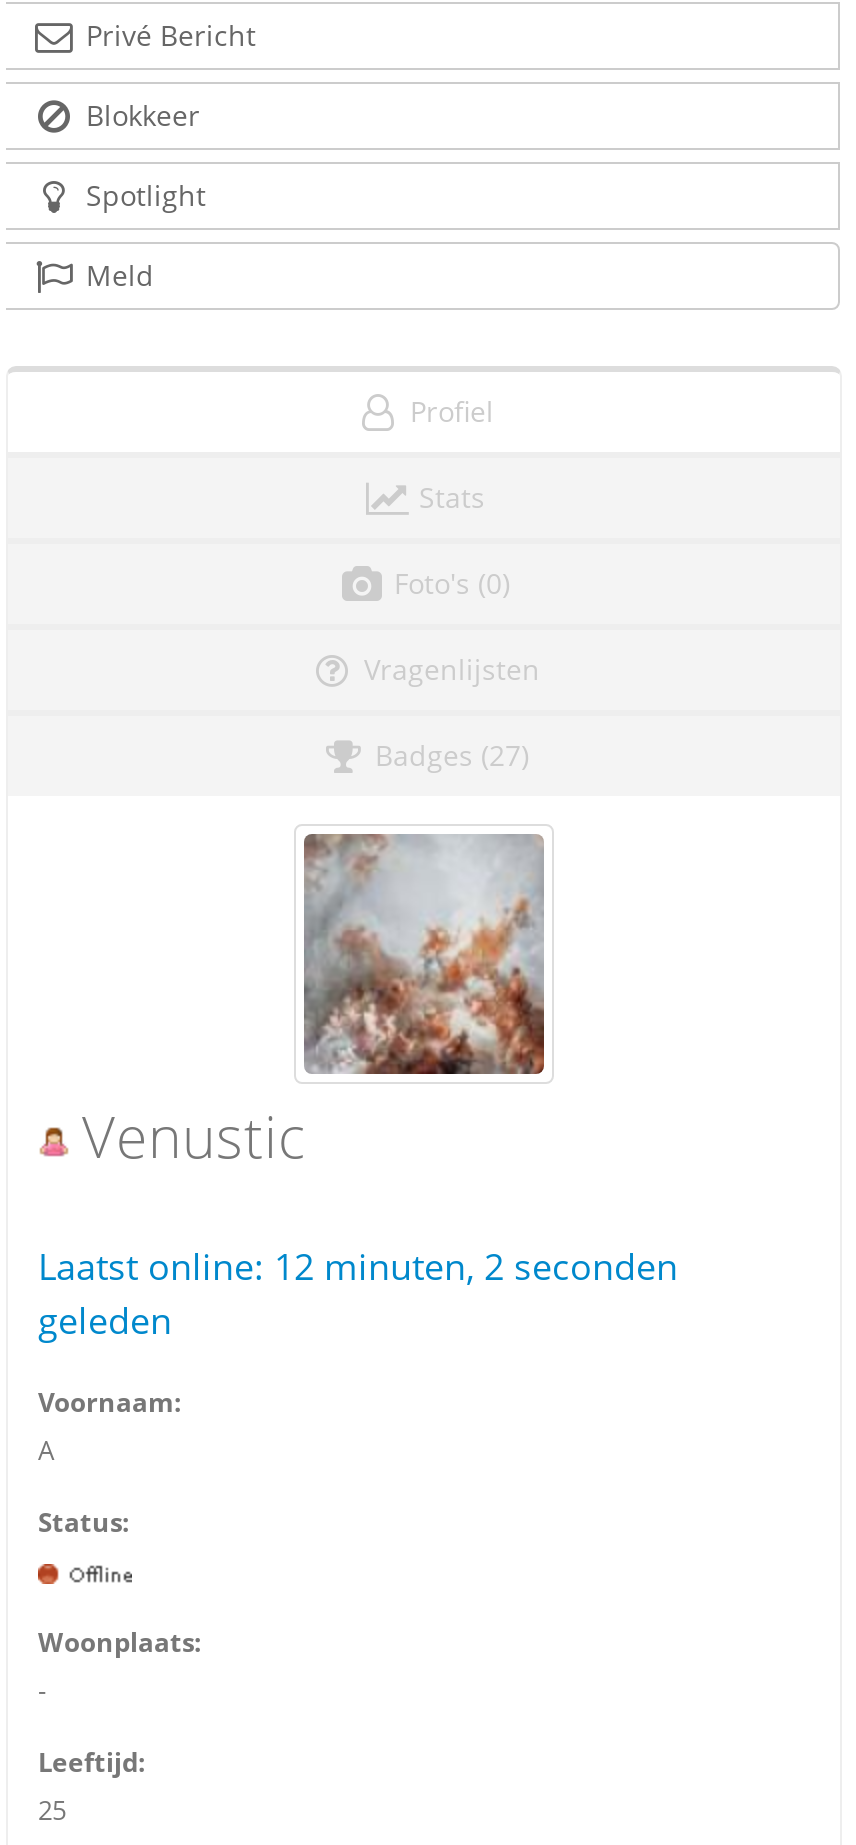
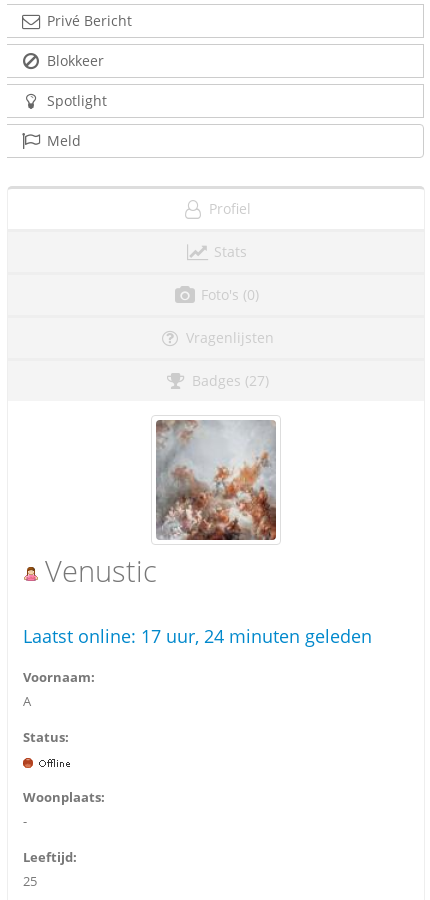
- Laatst online: 12 minuten, 2 seconden
- geleden
+ Laatst online: 17 uur, 24 minuten geleden
